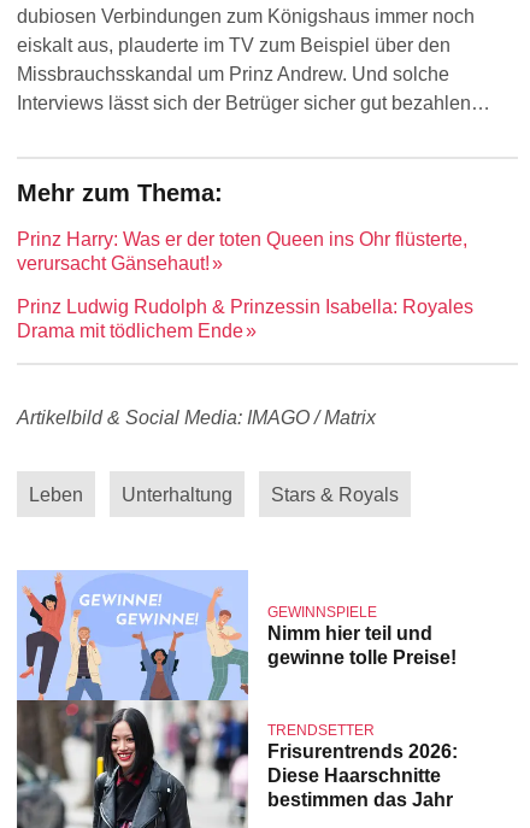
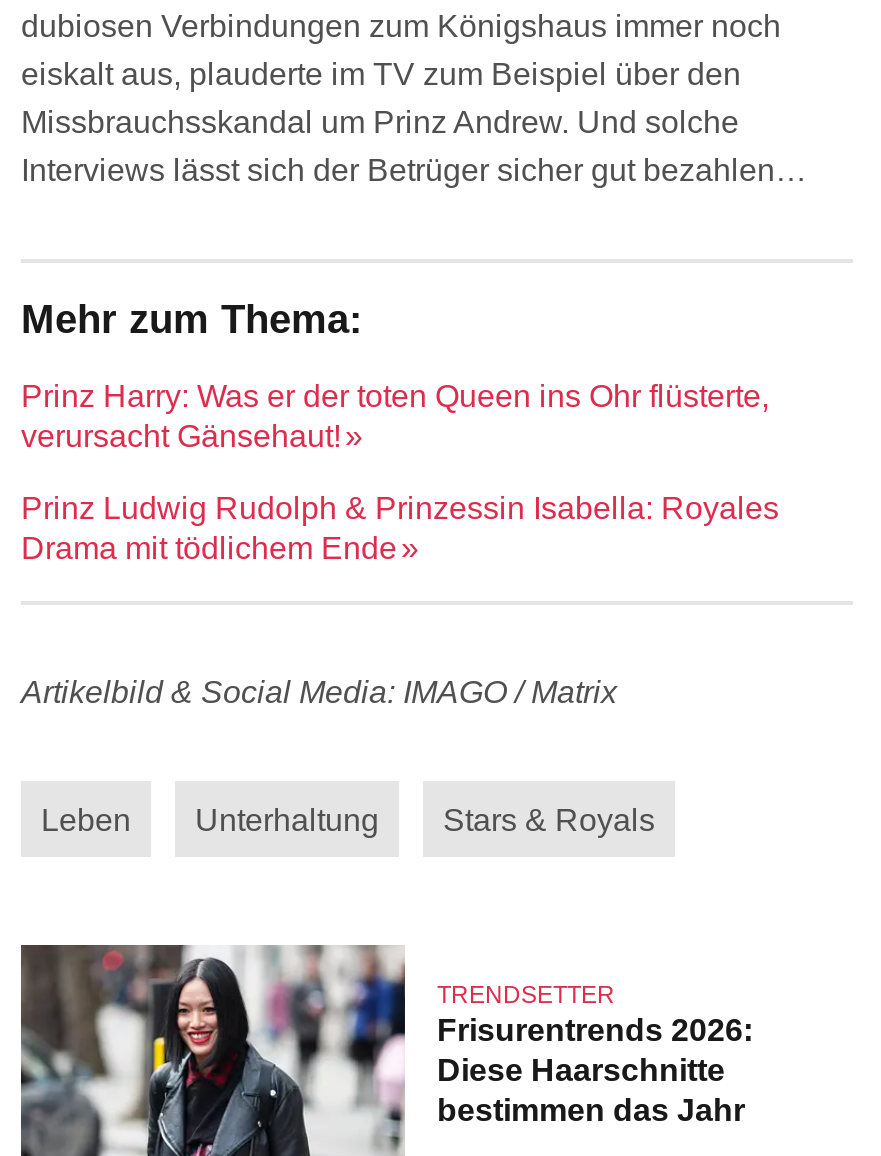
- [image]
- GEWINNSPIELE
- Nimm hier teil und
- gewinne tolle Preise!
